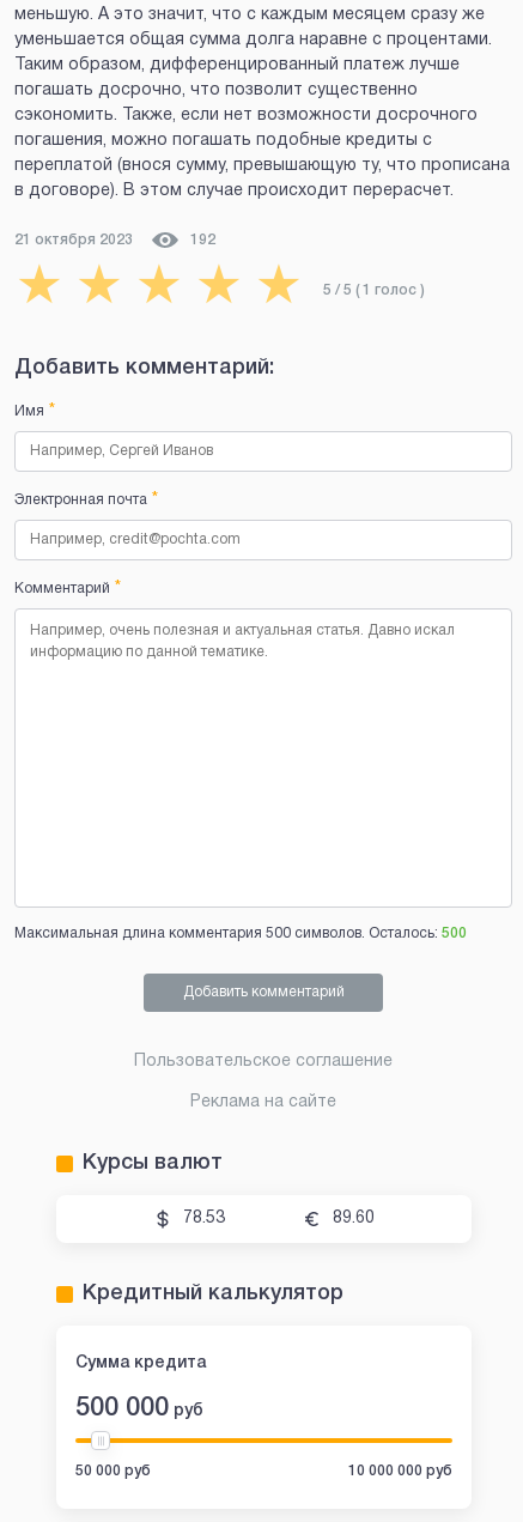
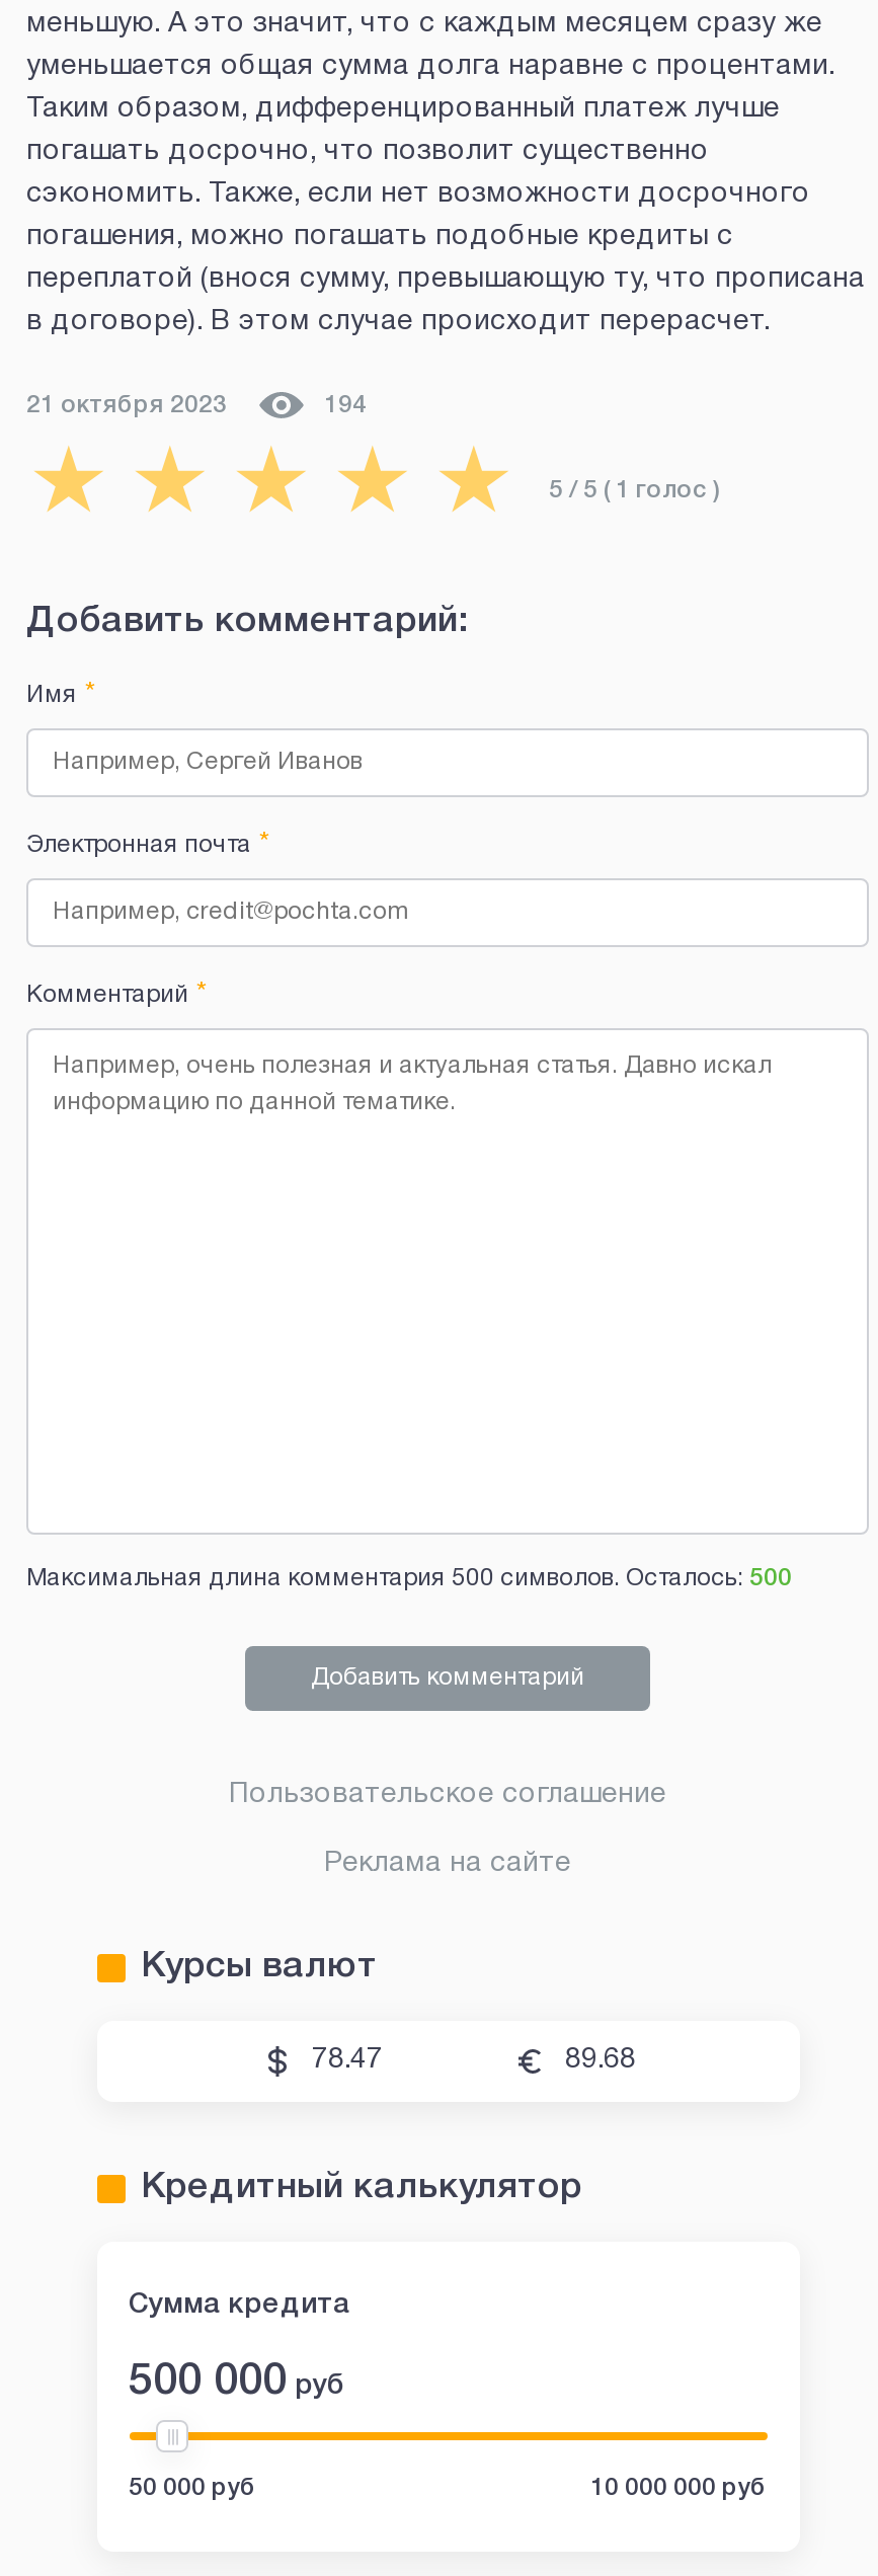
- 192
+ 194

- 78.53
+ 78.47

- 89.60
+ 89.68
